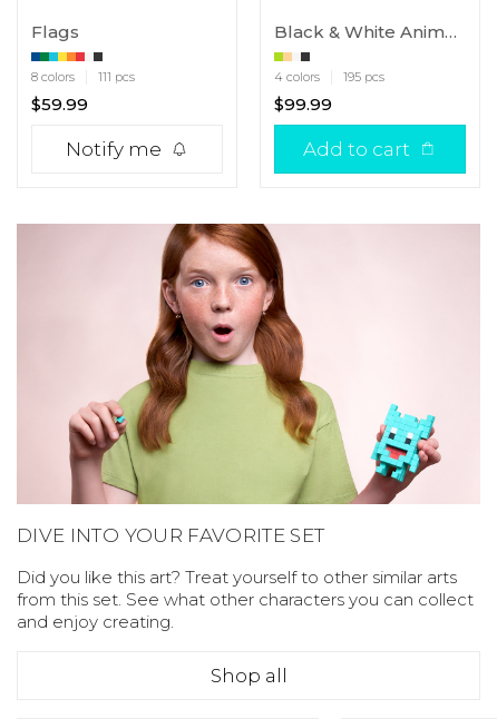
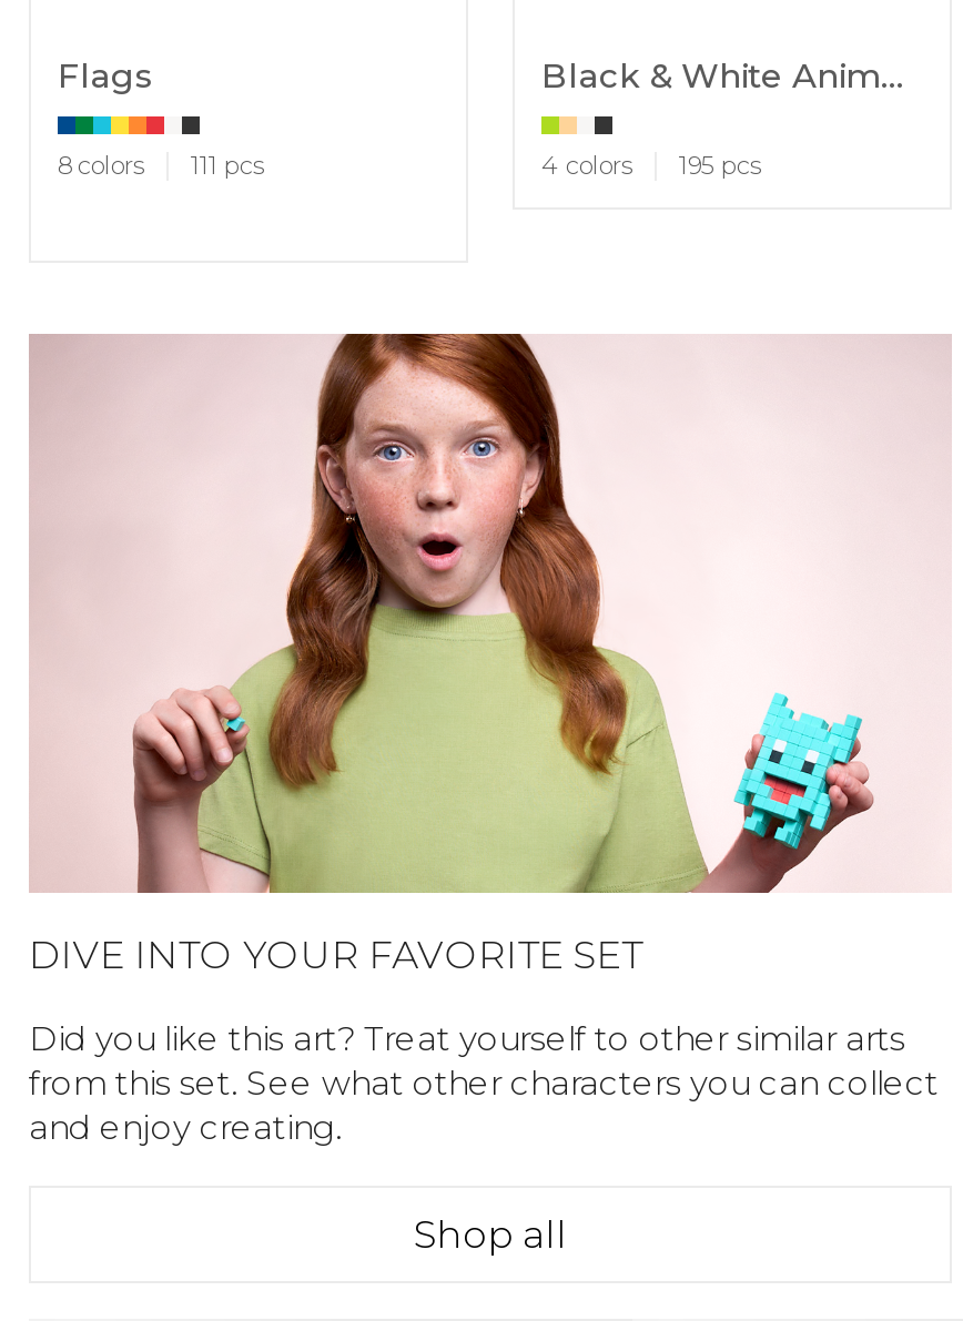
- $59.99
- Notify me

- $99.99
- Add to cart
